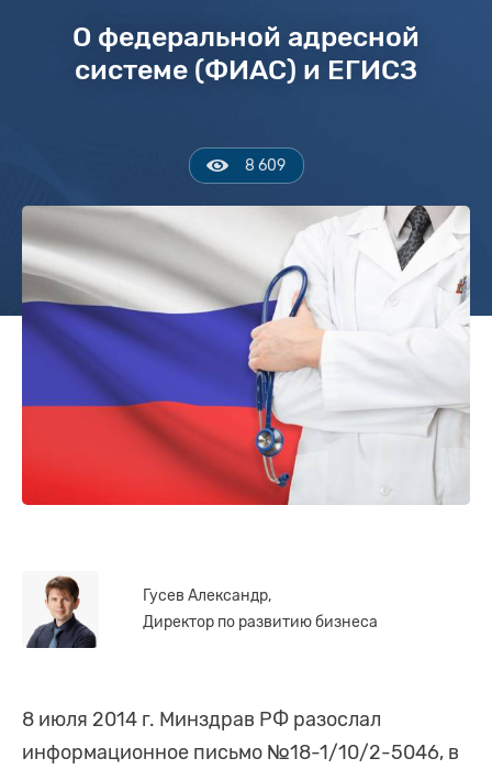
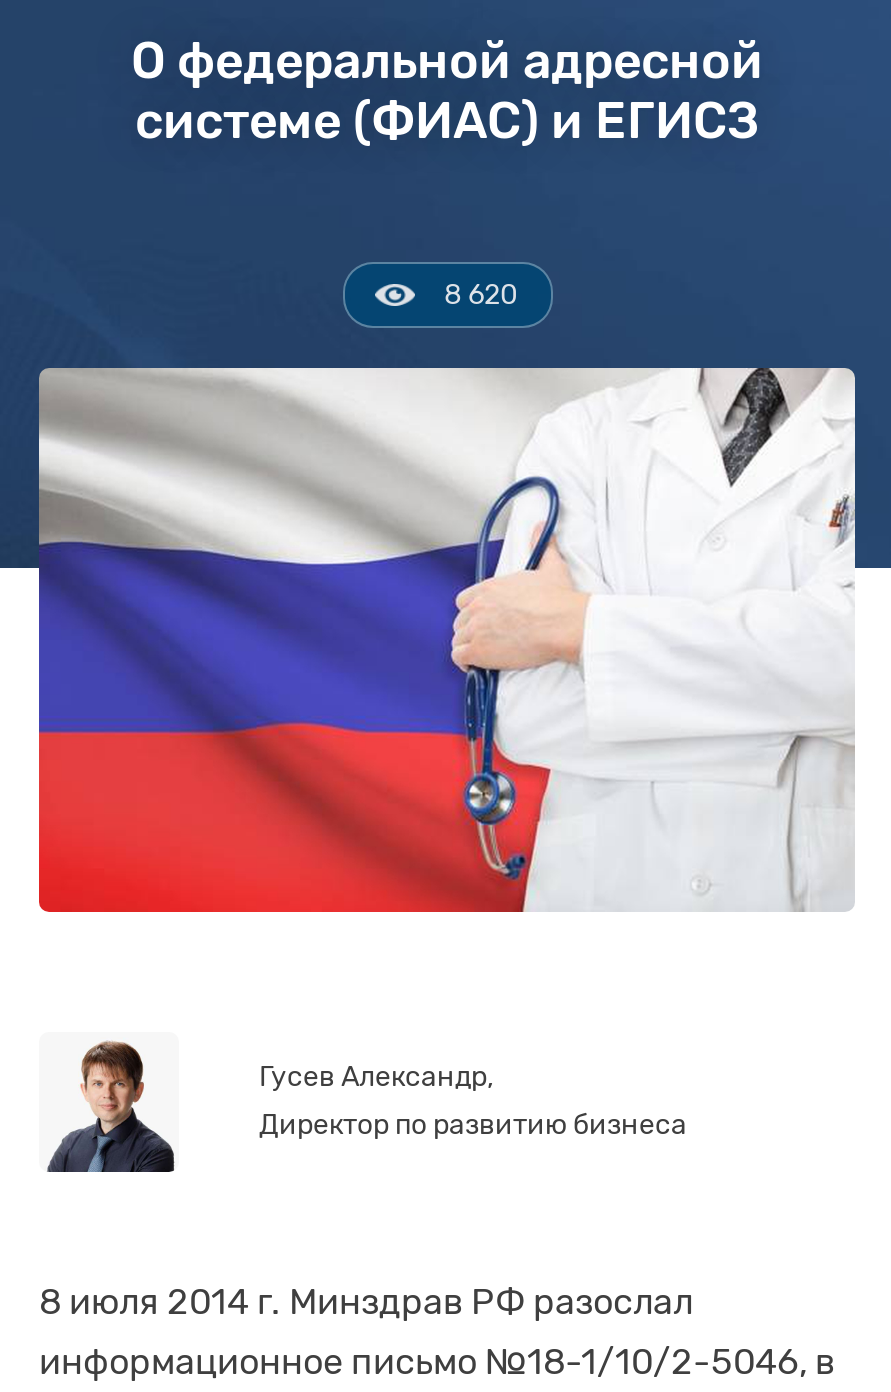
- 8 609
+ 8 620
